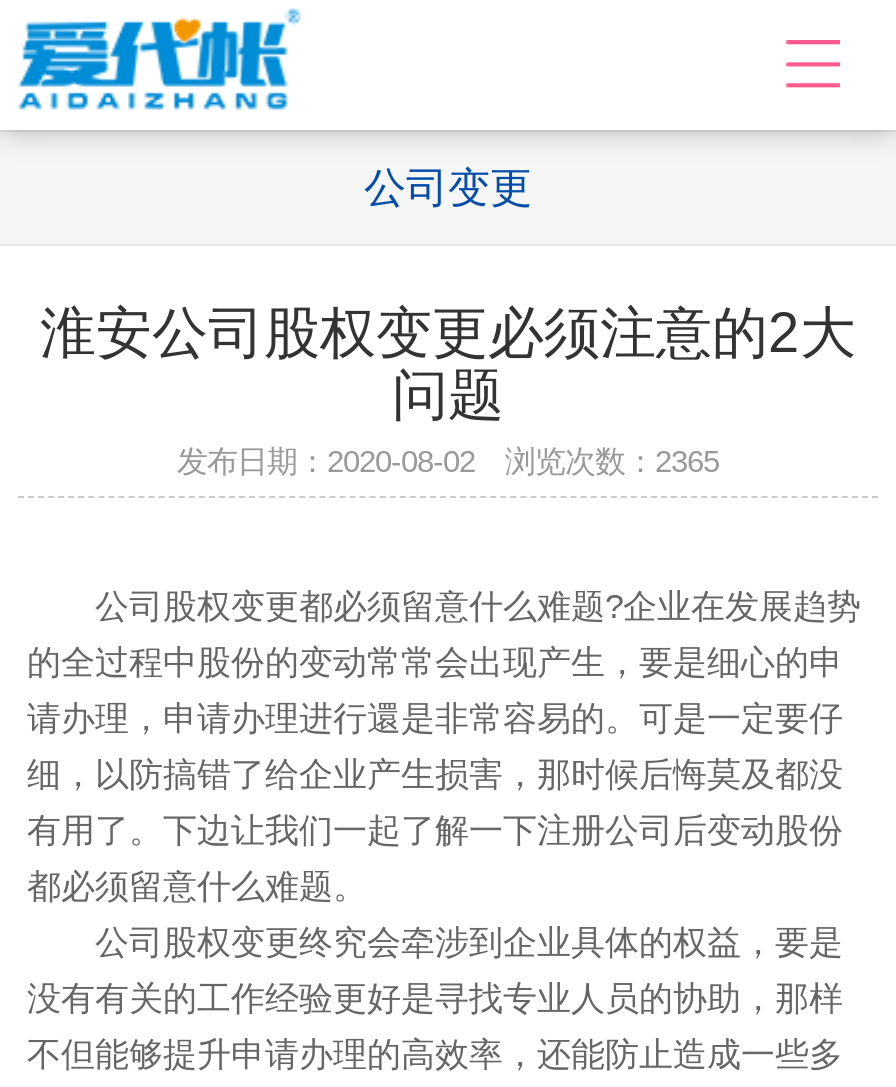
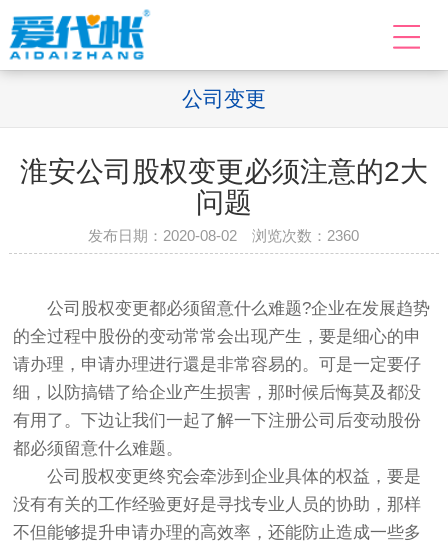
- 发布日期：2020-08-02 浏览次数：2365
+ 发布日期：2020-08-02 浏览次数：2360
